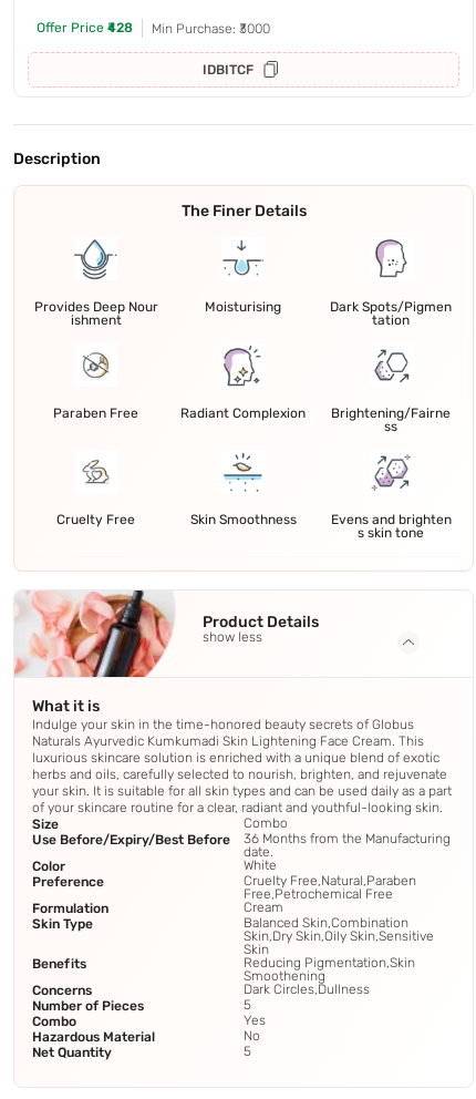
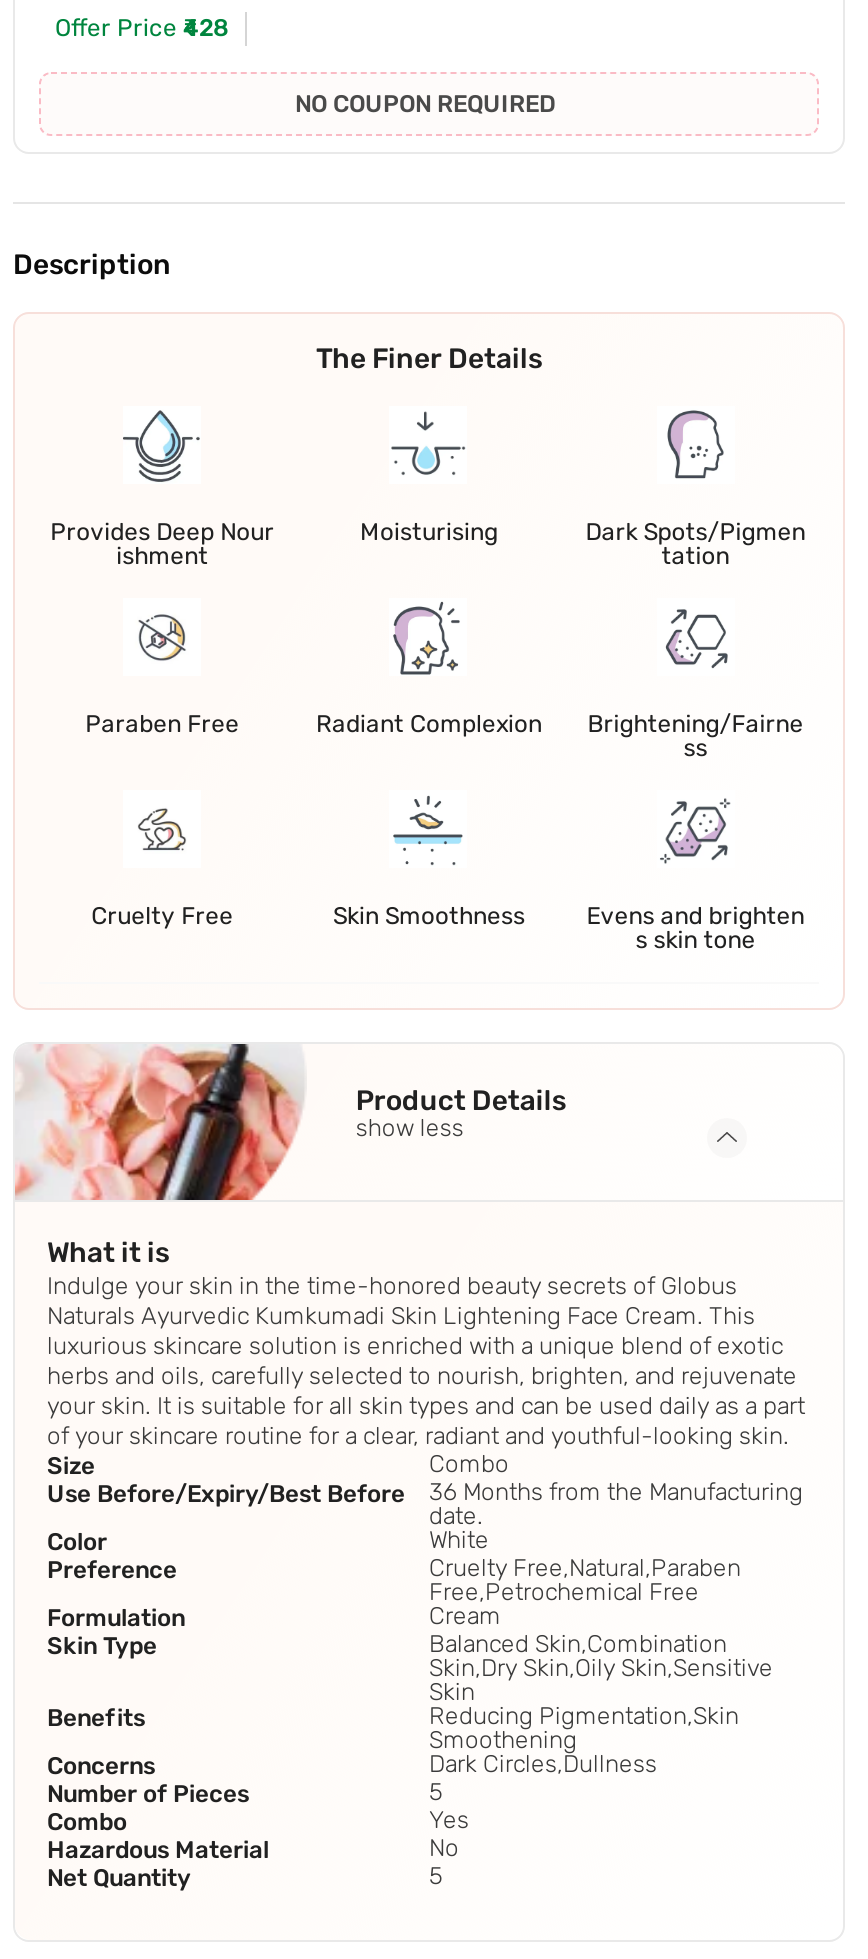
- Min Purchase: ₹3000
- IDBITCF
+ NO COUPON REQUIRED
